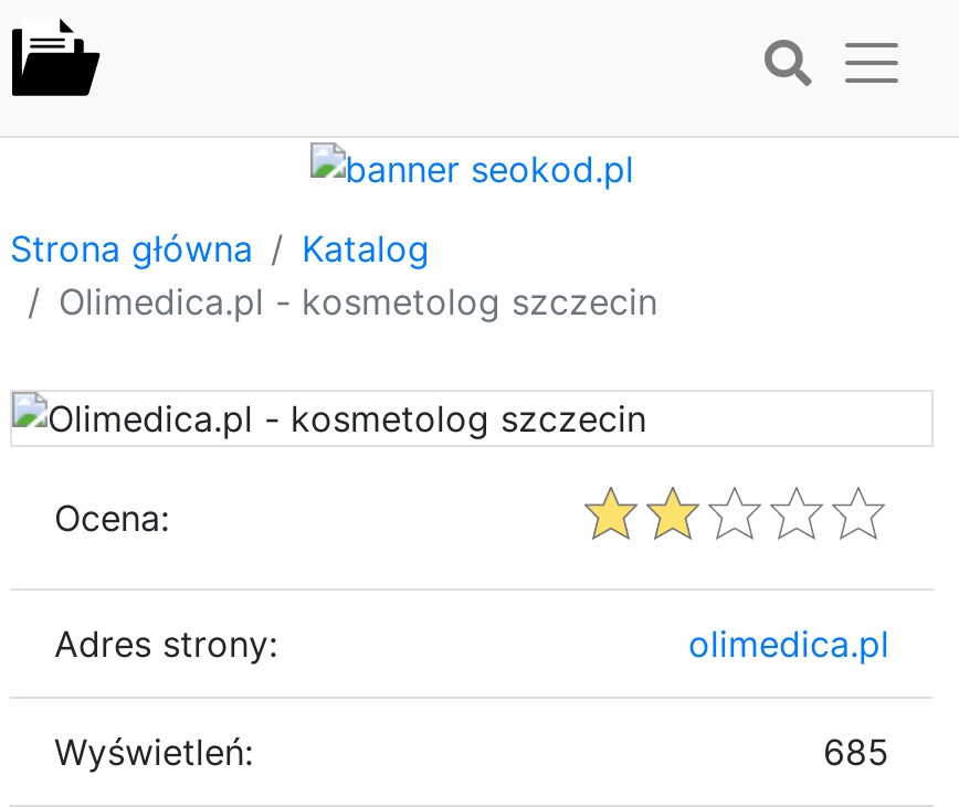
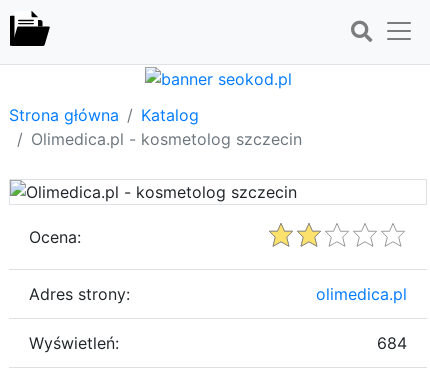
- 685
+ 684
